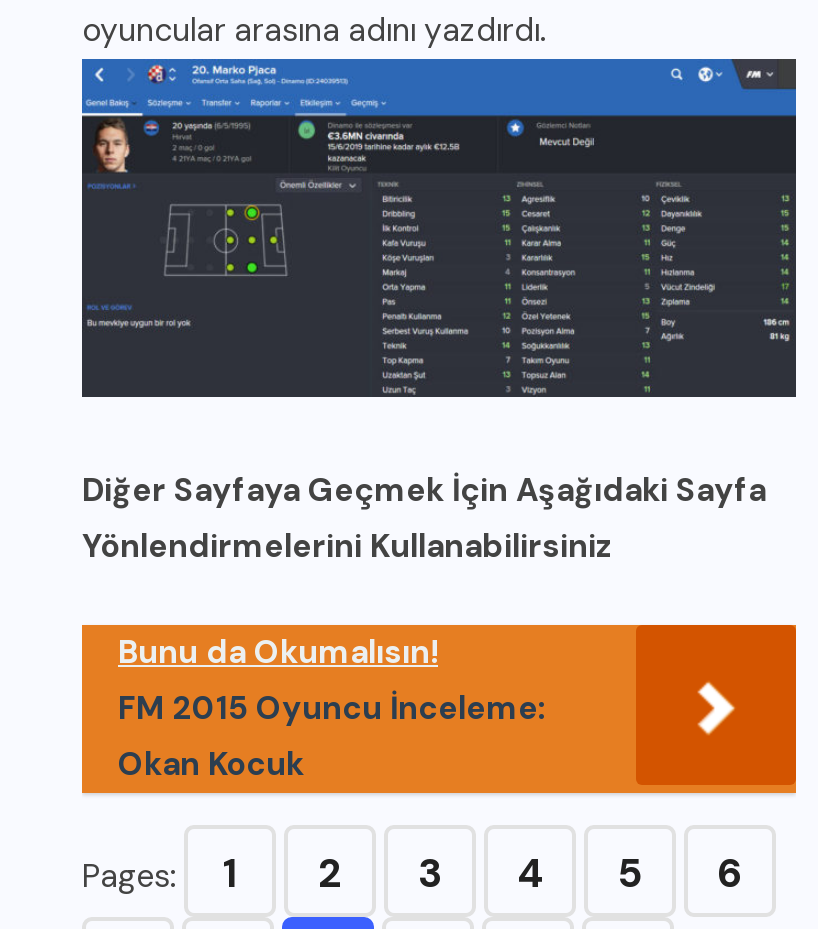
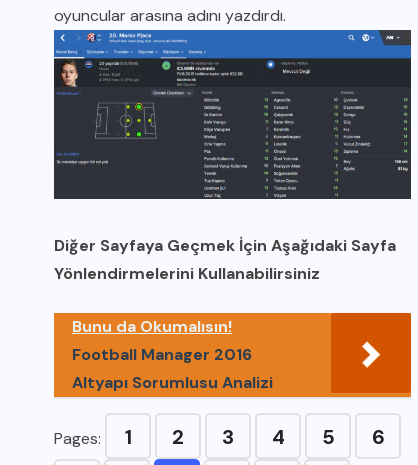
- FM 2015 Oyuncu İnceleme:
- Okan Kocuk
+ Football Manager 2016
+ Altyapı Sorumlusu Analizi
